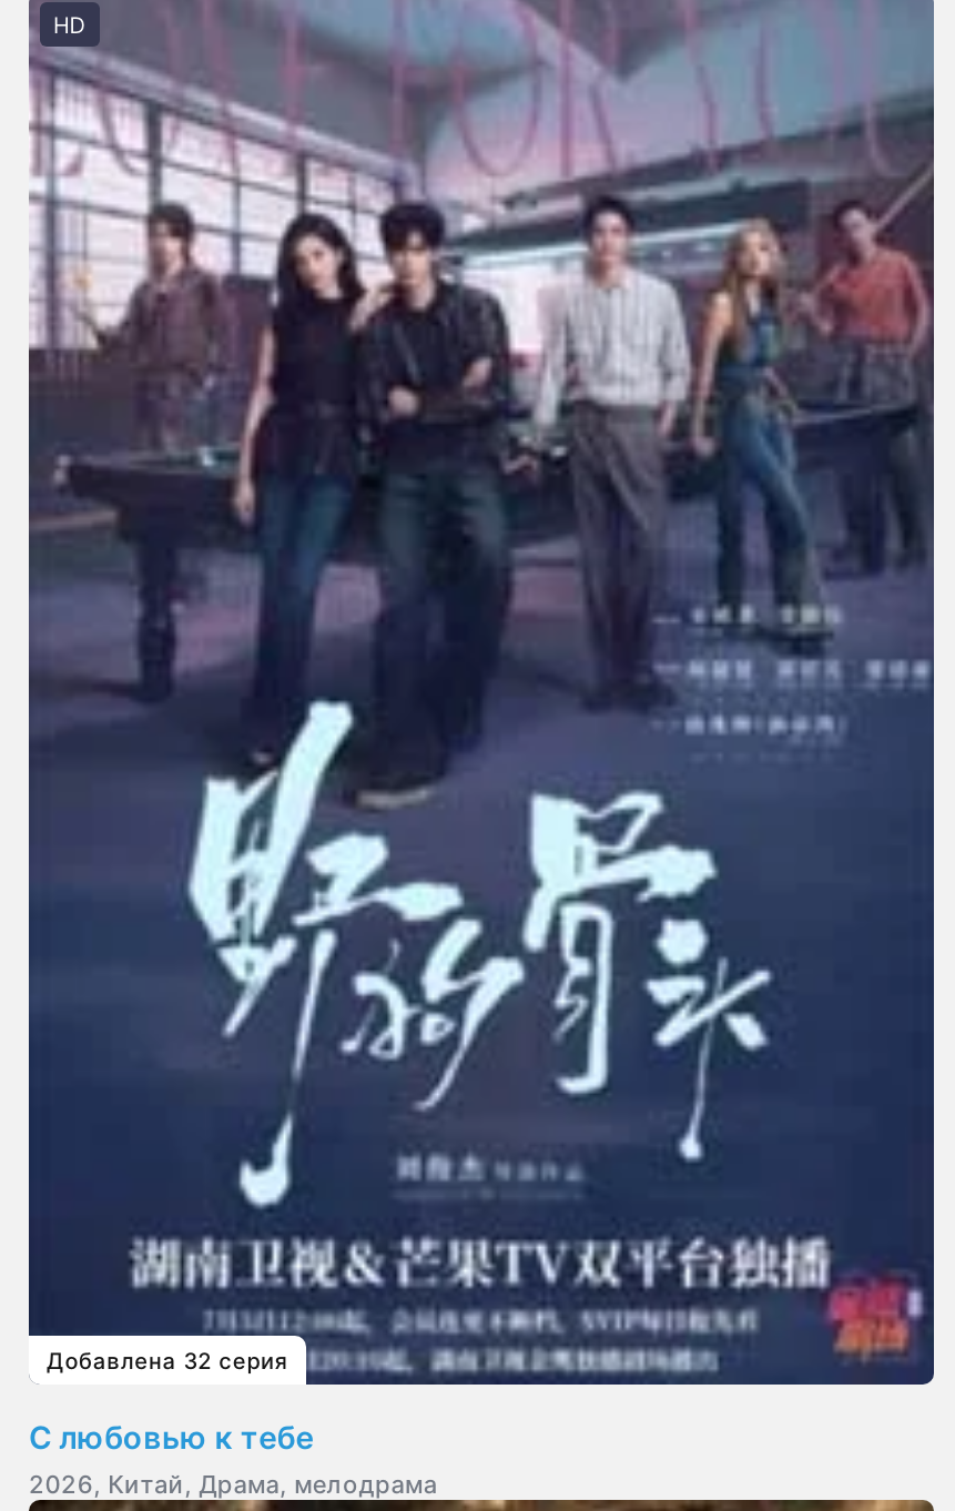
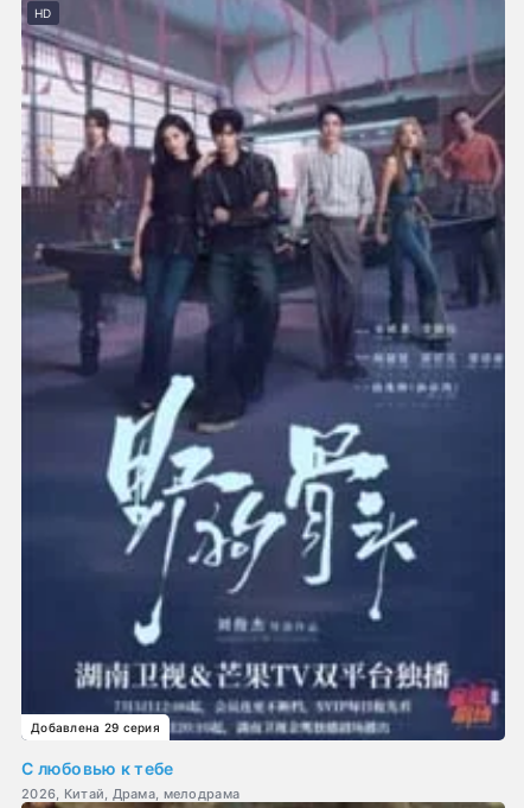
- Добавлена 32 серия
+ Добавлена 29 серия
